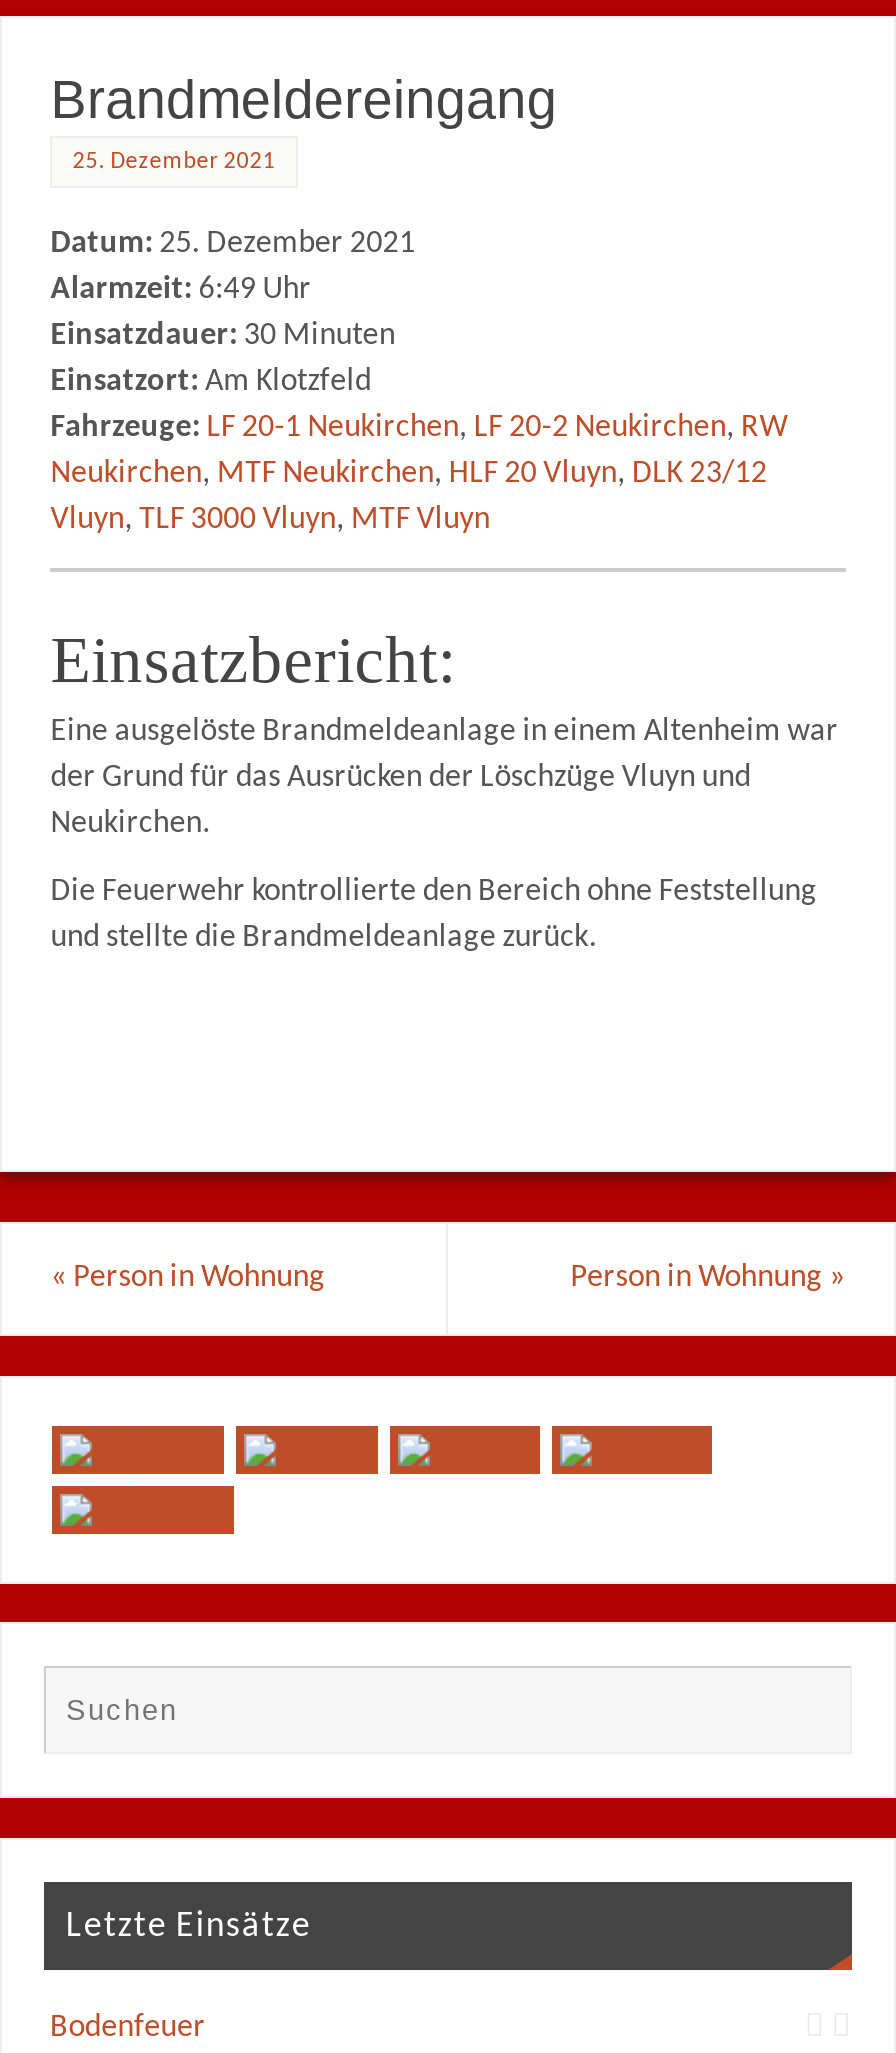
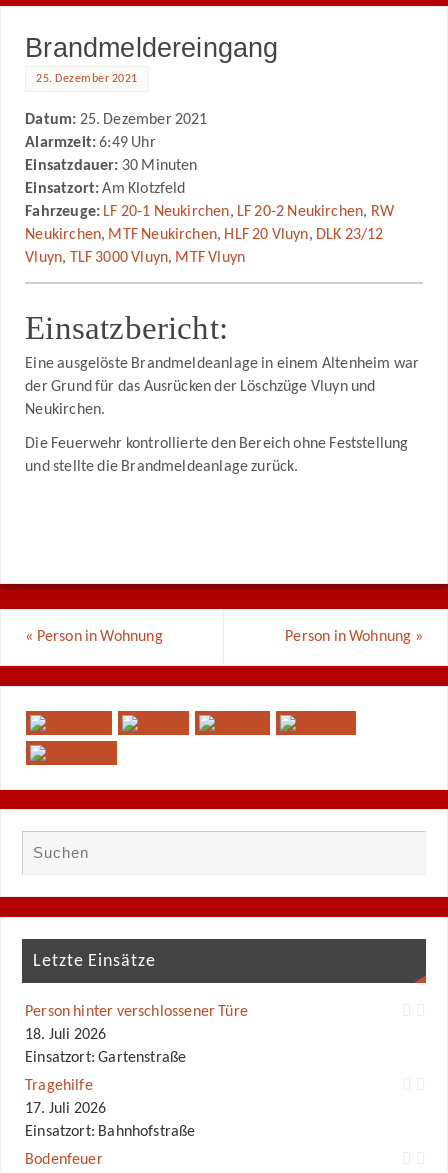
+ Person hinter verschlossener Türe
+ 18. Juli 2026
+ Einsatzort: Gartenstraße
+ Tragehilfe
+ 17. Juli 2026
+ Einsatzort: Bahnhofstraße
